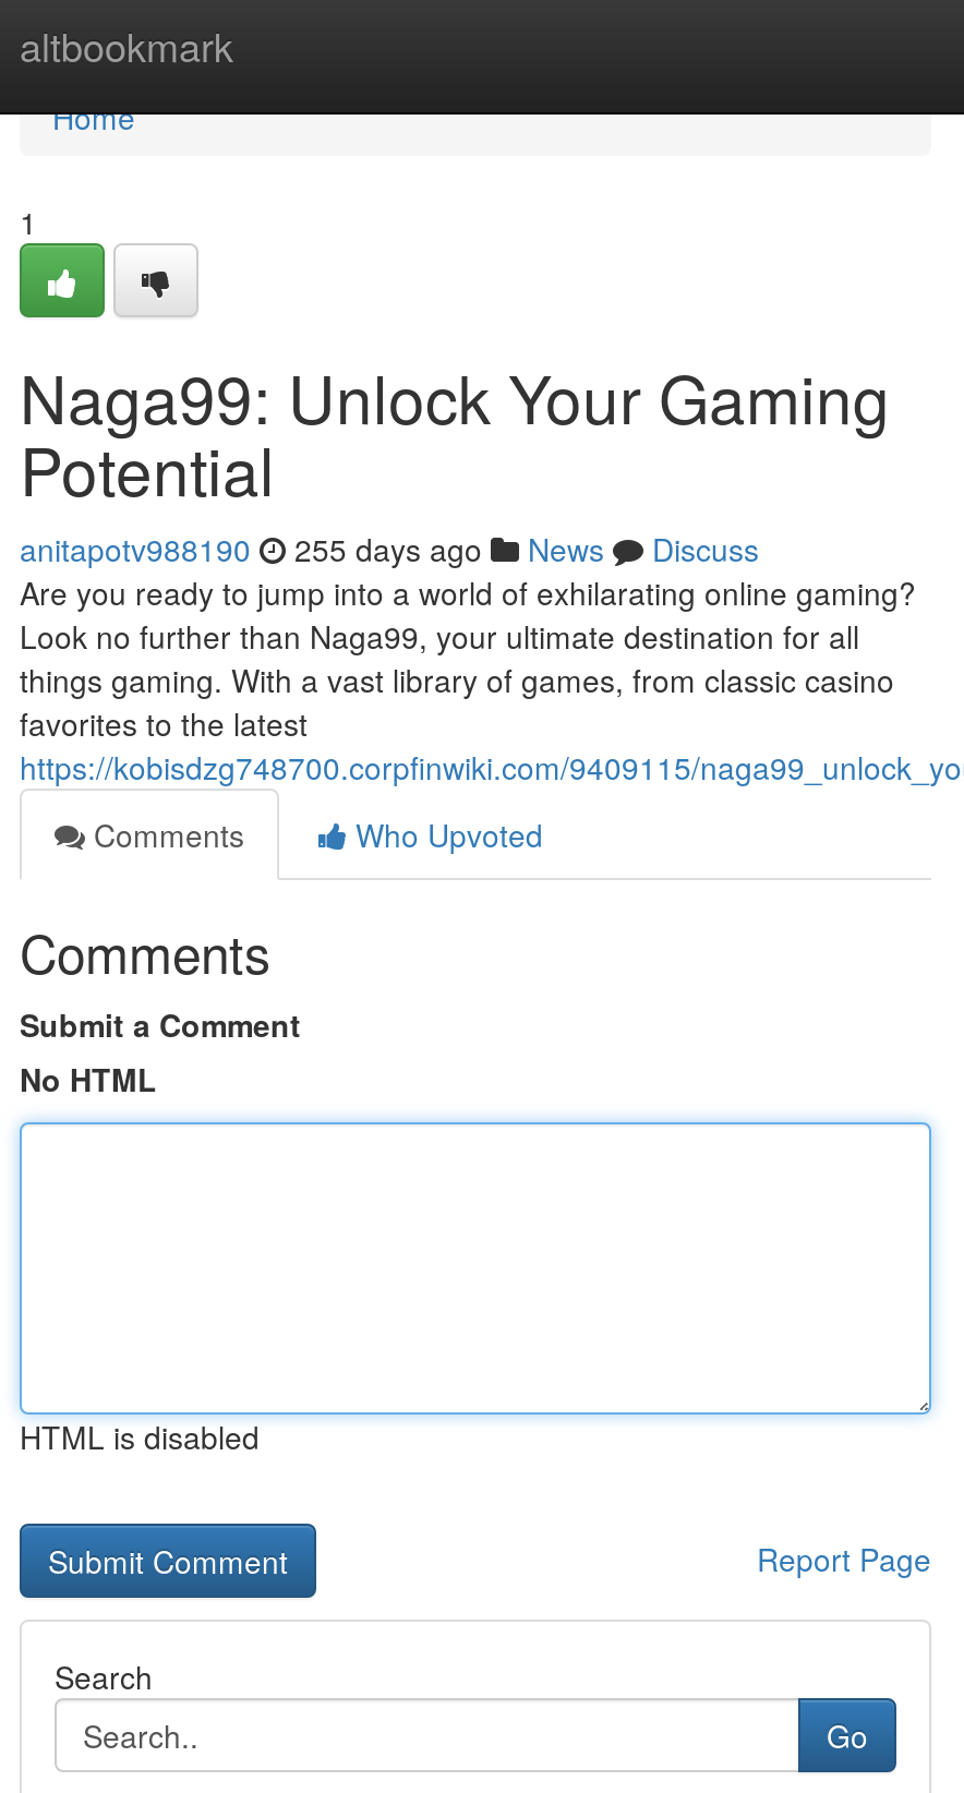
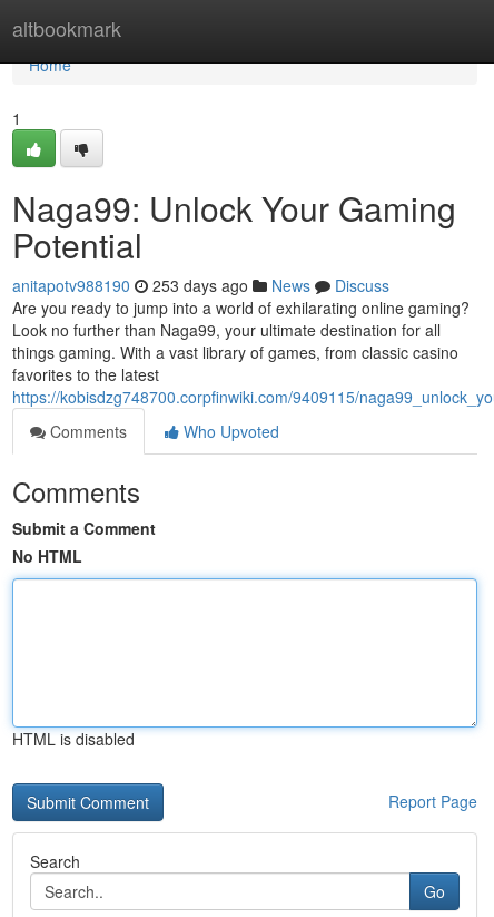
- anitapotv988190 255 days ago News Discuss
+ anitapotv988190 253 days ago News Discuss
